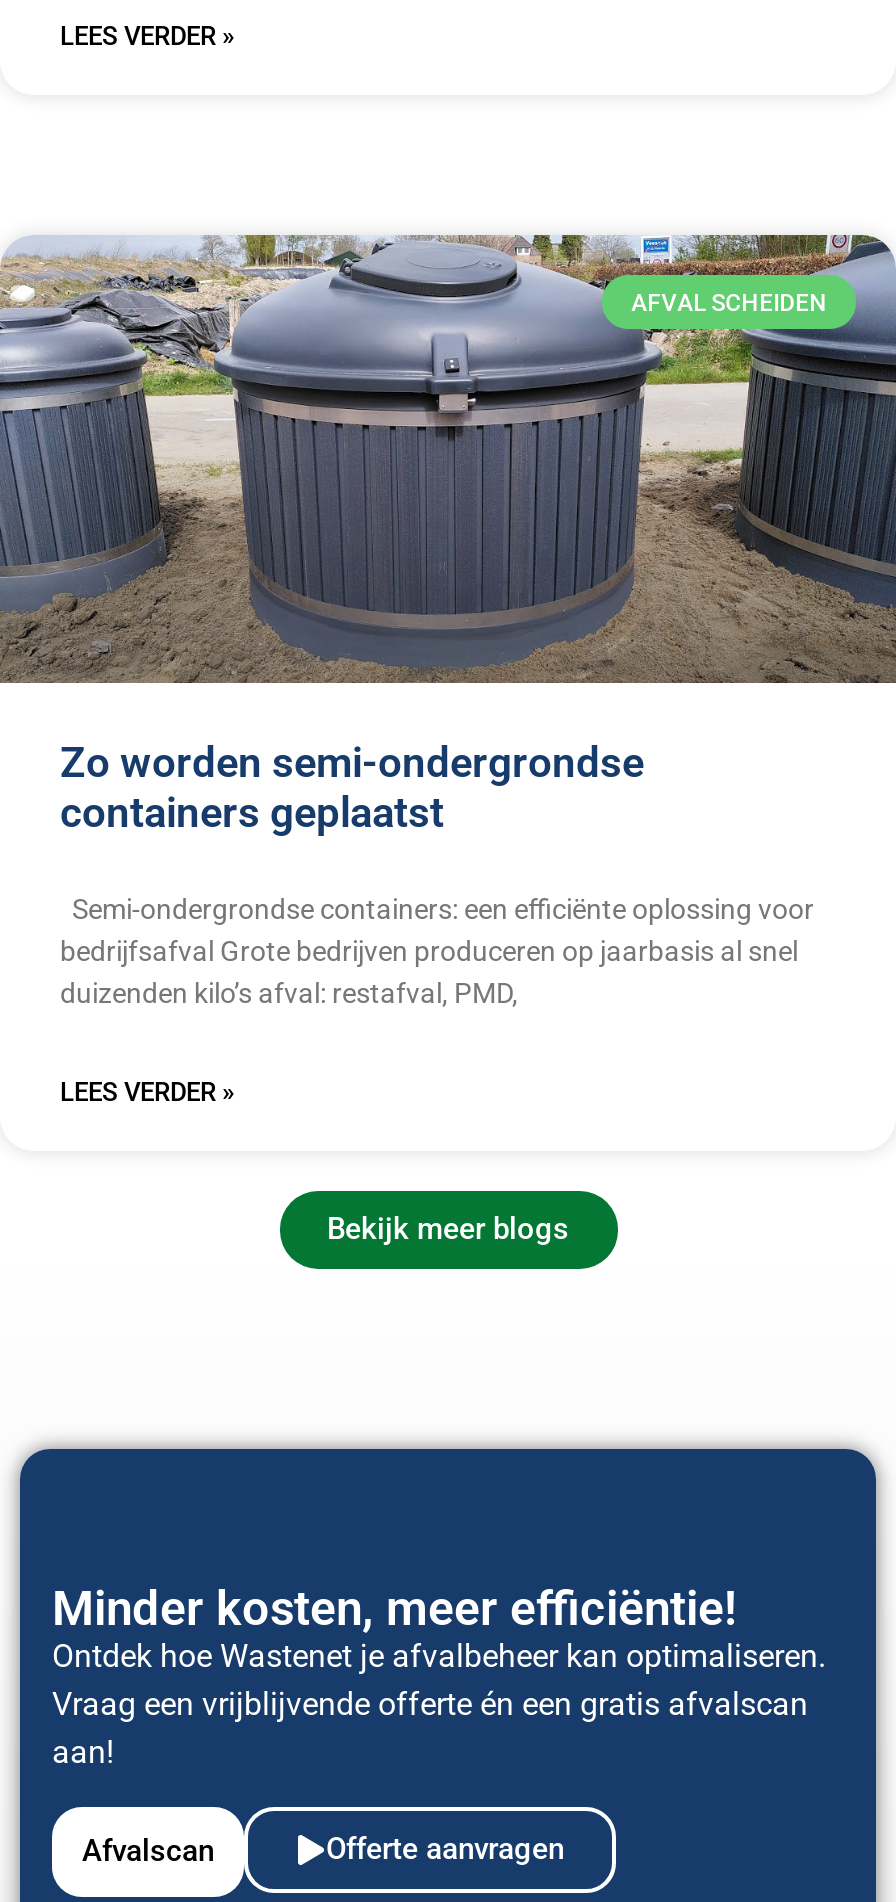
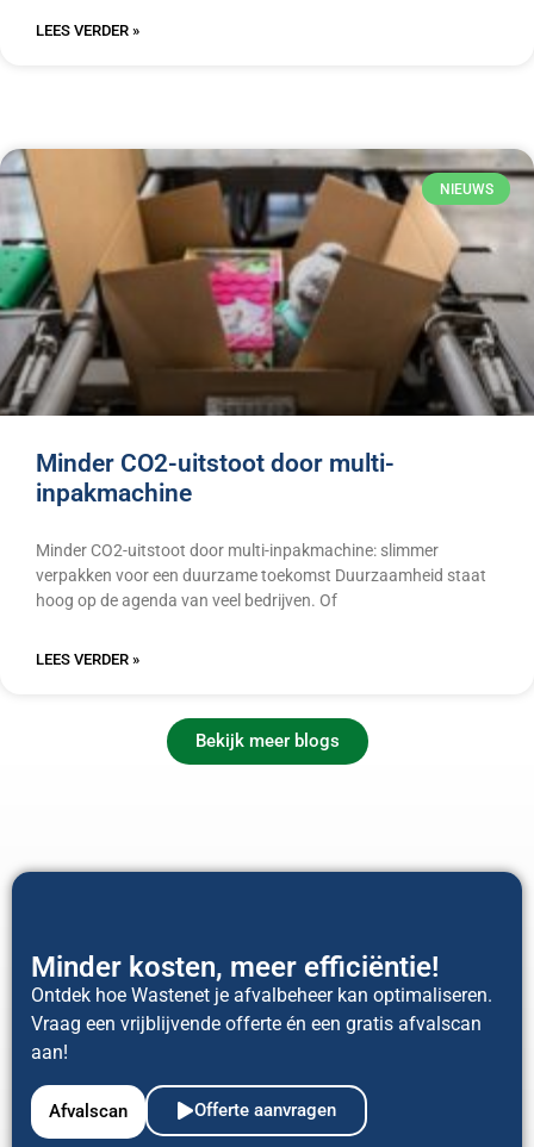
- [image]
- AFVAL SCHEIDEN
+ [image]
+ NIEUWS

- Zo worden semi-ondergrondse
- containers geplaatst
+ Minder CO2-uitstoot door multi-
+ inpakmachine

- Semi-ondergrondse containers: een efficiënte oplossing voor
- bedrijfsafval Grote bedrijven produceren op jaarbasis al snel
- duizenden kilo’s afval: restafval, PMD,
+ Minder CO2-uitstoot door multi-inpakmachine: slimmer
+ verpakken voor een duurzame toekomst Duurzaamheid staat
+ hoog op de agenda van veel bedrijven. Of
